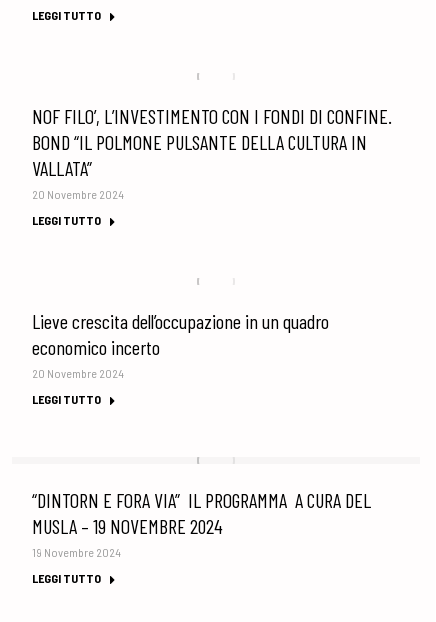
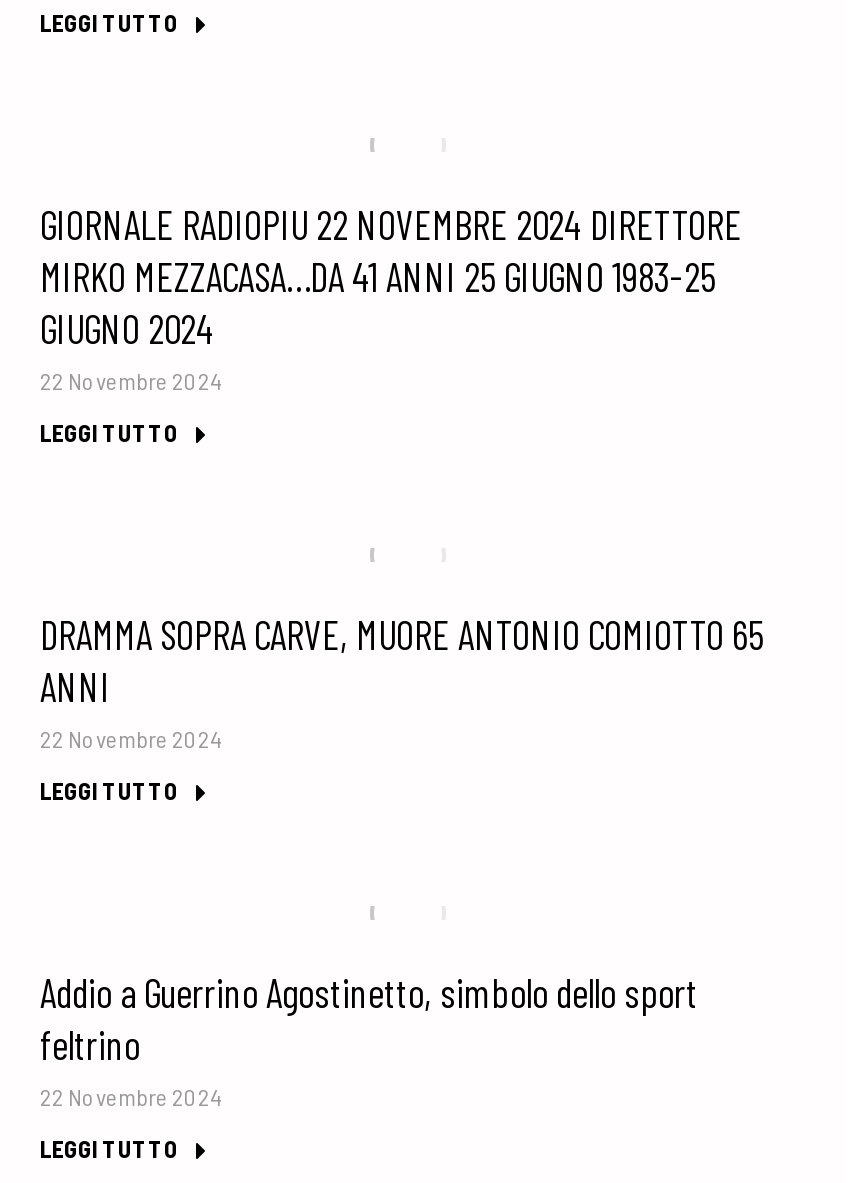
- NOF FILO’, L’INVESTIMENTO CON I FONDI DI CONFINE.
- BOND “IL POLMONE PULSANTE DELLA CULTURA IN
- VALLATA”
- 20 Novembre 2024
+ GIORNALE RADIOPIU 22 NOVEMBRE 2024 DIRETTORE
+ MIRKO MEZZACASA…DA 41 ANNI 25 GIUGNO 1983-25
+ GIUGNO 2024
+ 22 Novembre 2024

- Lieve crescita dell’occupazione in un quadro
- economico incerto
- 20 Novembre 2024
+ DRAMMA SOPRA CARVE, MUORE ANTONIO COMIOTTO 65
+ ANNI
+ 22 Novembre 2024

- “DINTORN E FORA VIA” IL PROGRAMMA A CURA DEL
- MUSLA – 19 NOVEMBRE 2024
- 19 Novembre 2024
+ Addio a Guerrino Agostinetto, simbolo dello sport
+ feltrino
+ 22 Novembre 2024
